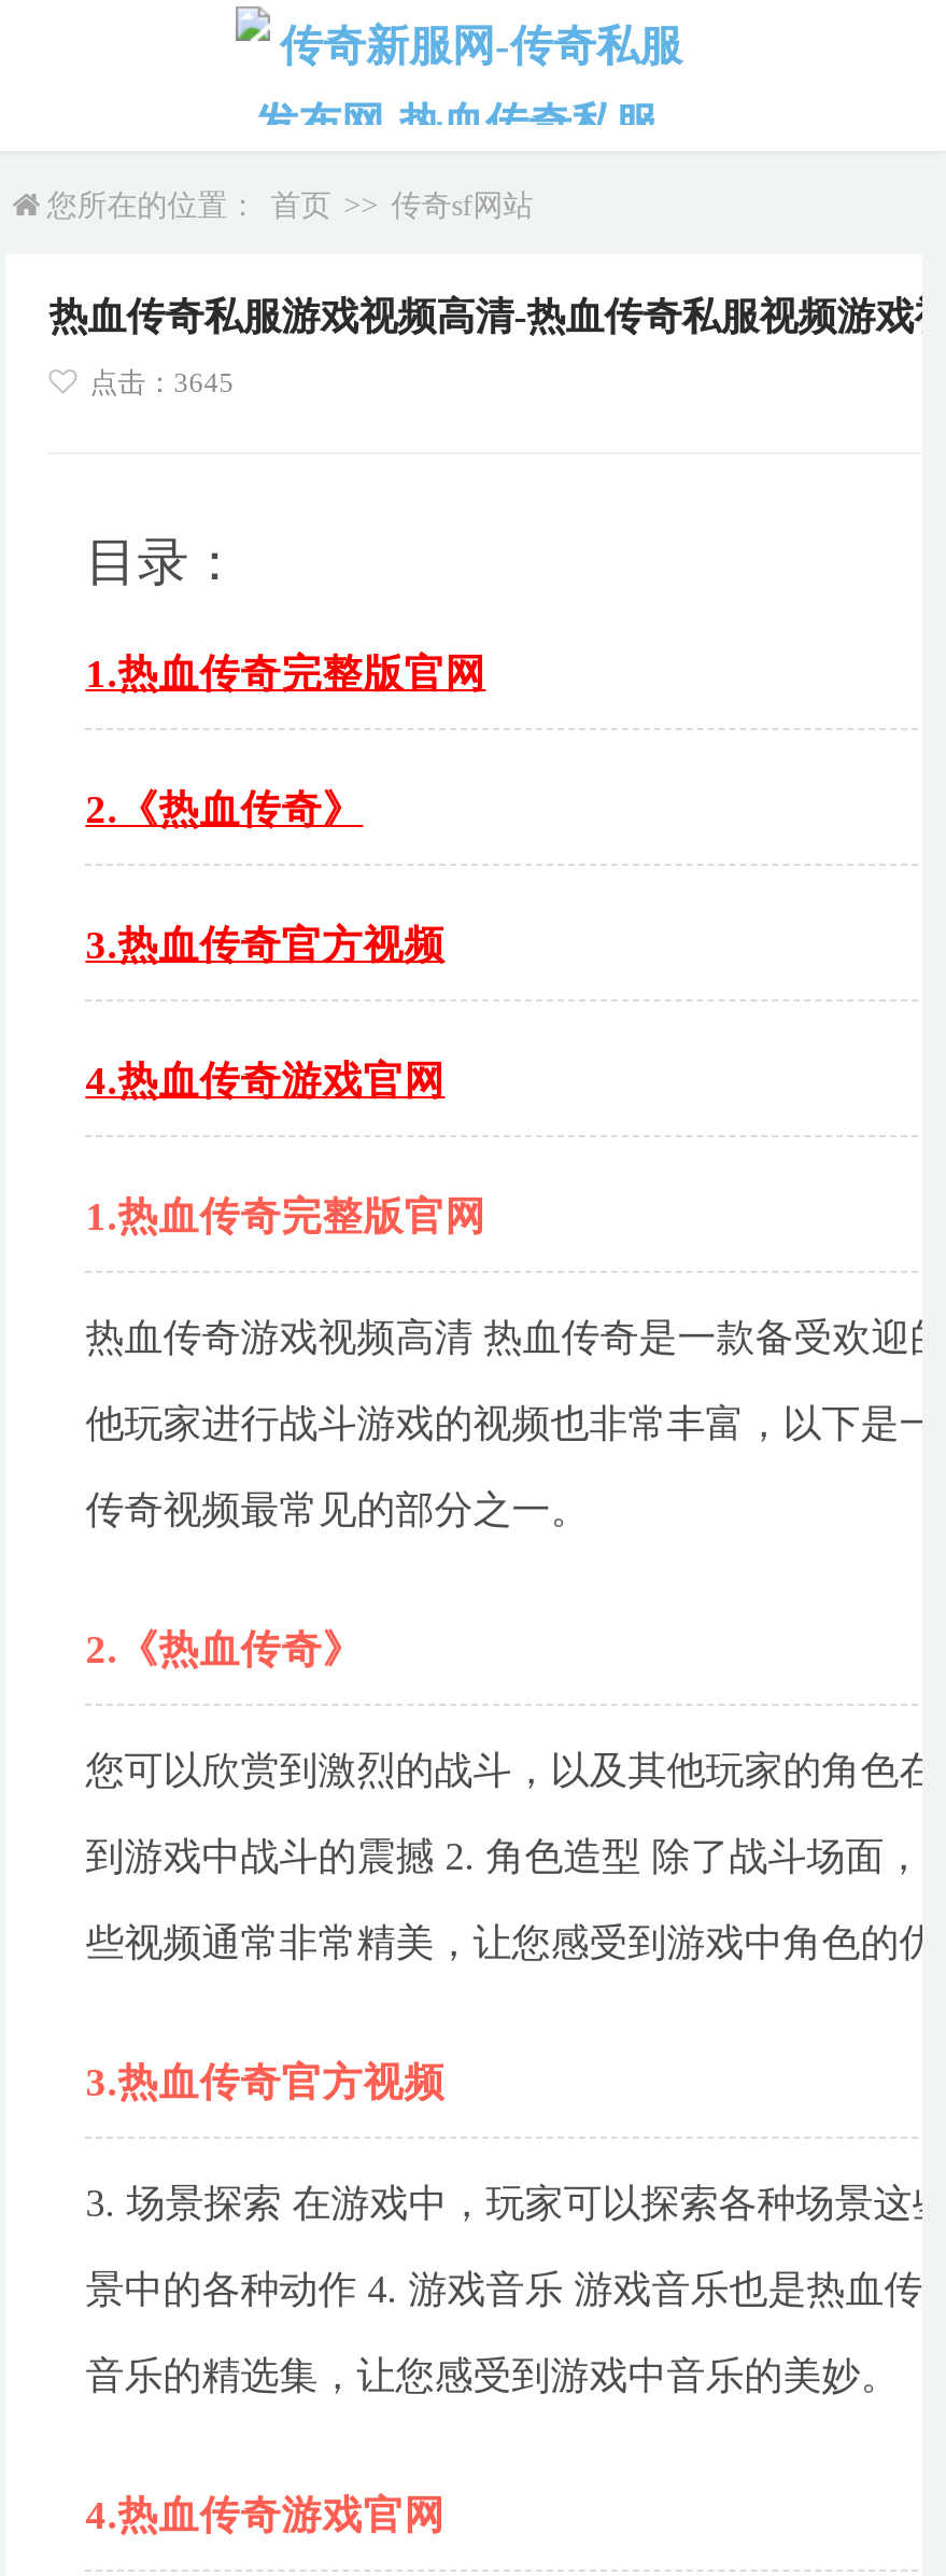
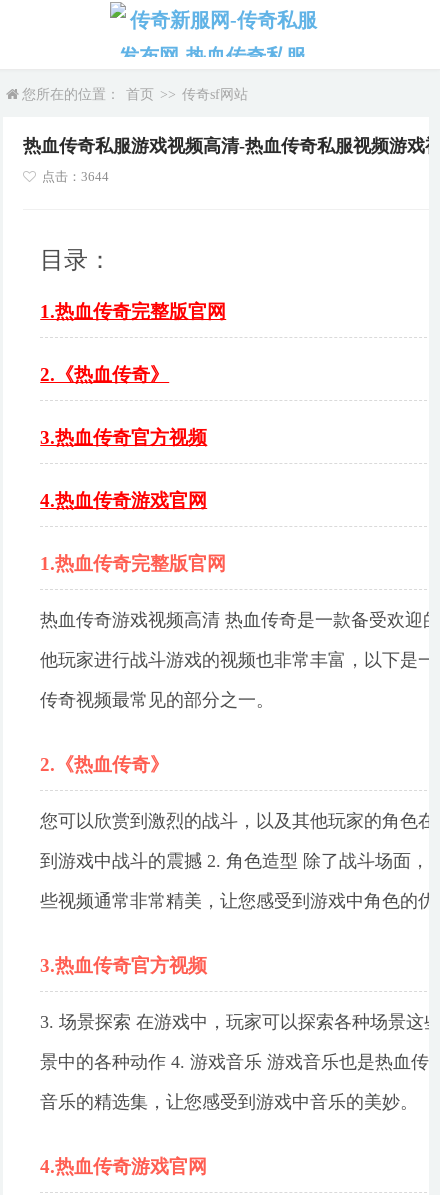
- 点击：3645
+ 点击：3644
